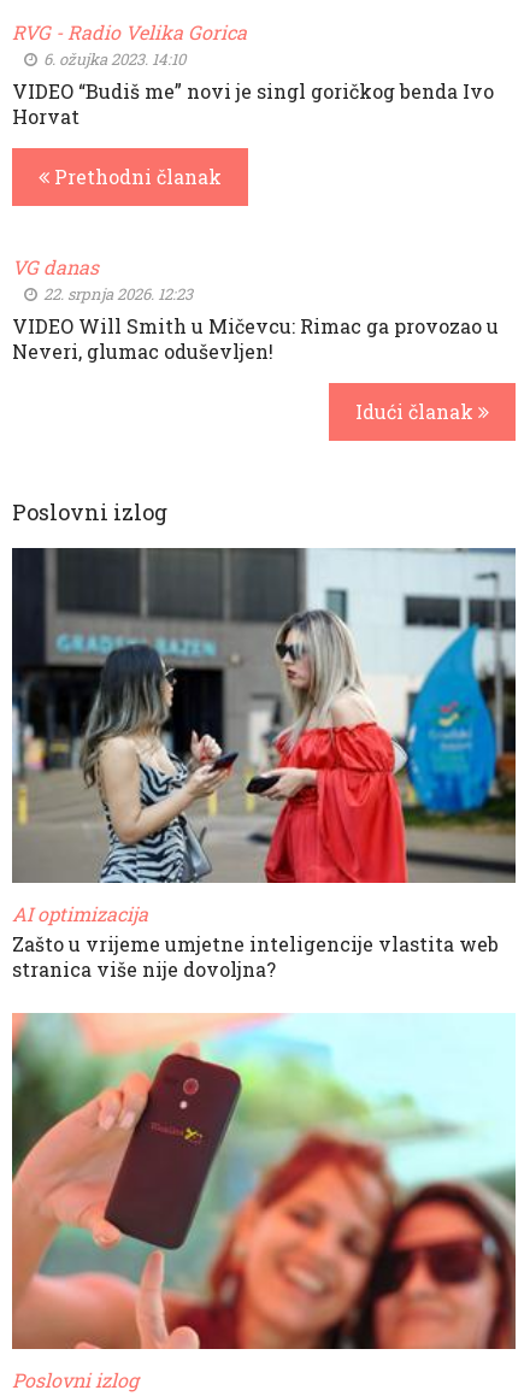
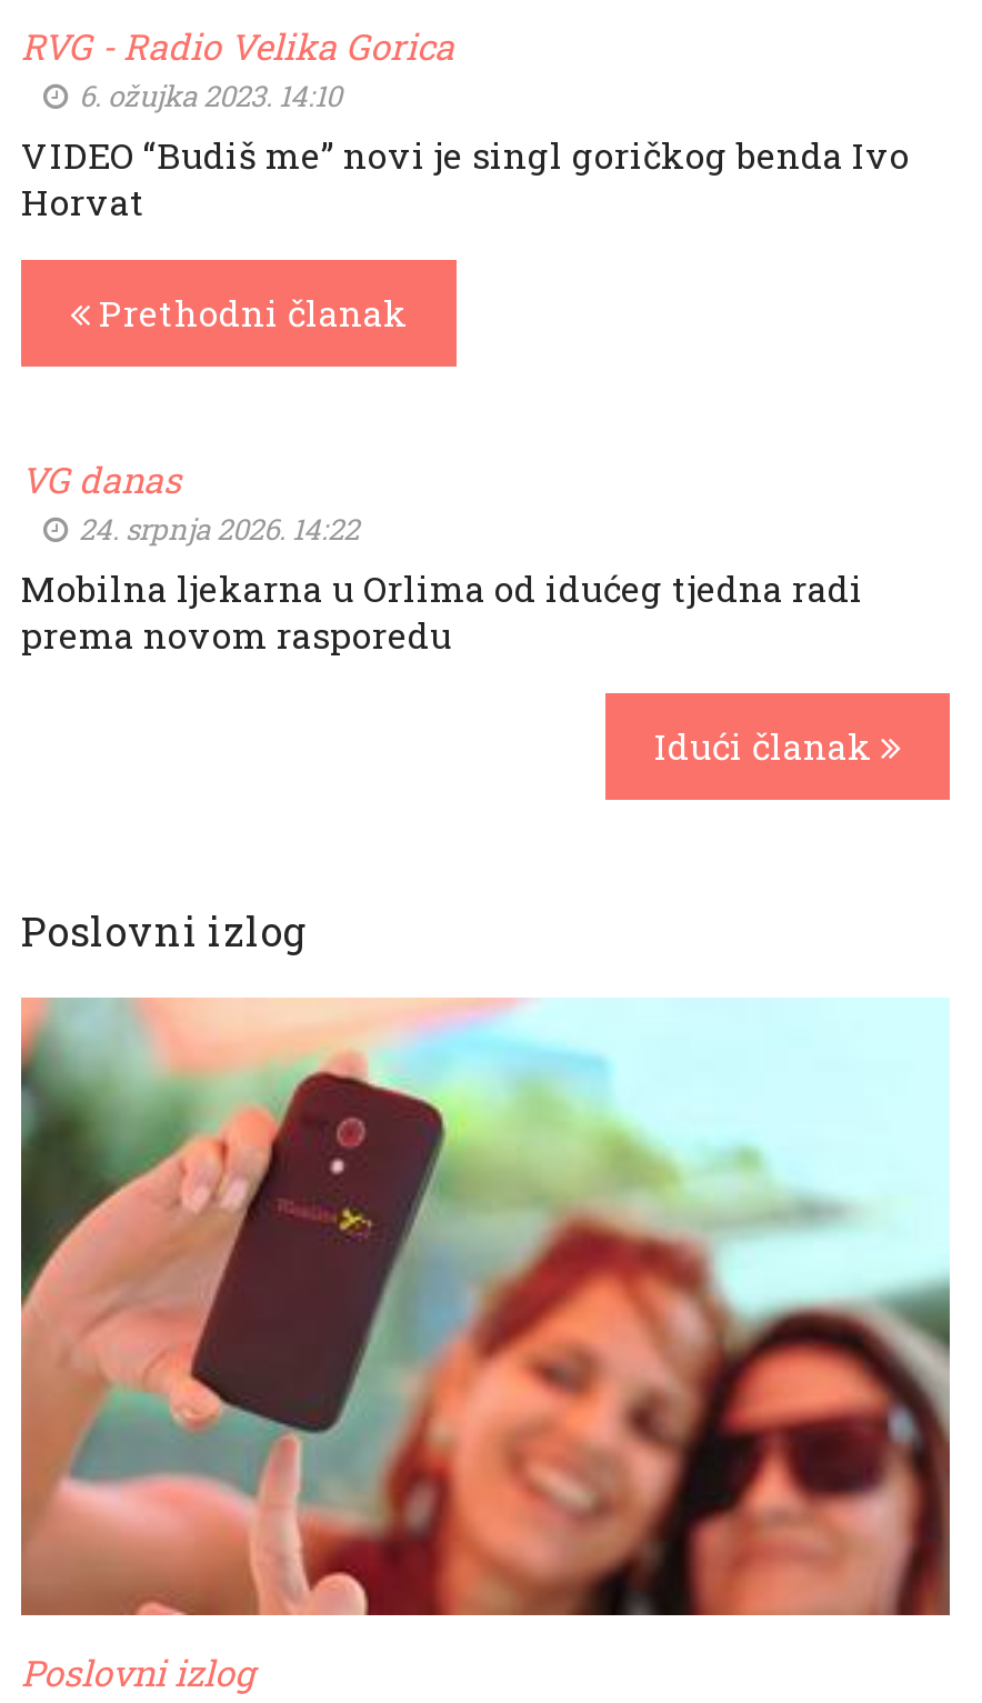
- 22. srpnja 2026. 12:23
- VIDEO Will Smith u Mičevcu: Rimac ga provozao u
- Neveri, glumac oduševljen!
+ 24. srpnja 2026. 14:22
+ Mobilna ljekarna u Orlima od idućeg tjedna radi
+ prema novom rasporedu

- [image]
- AI optimizacija
- Zašto u vrijeme umjetne inteligencije vlastita web
- stranica više nije dovoljna?
